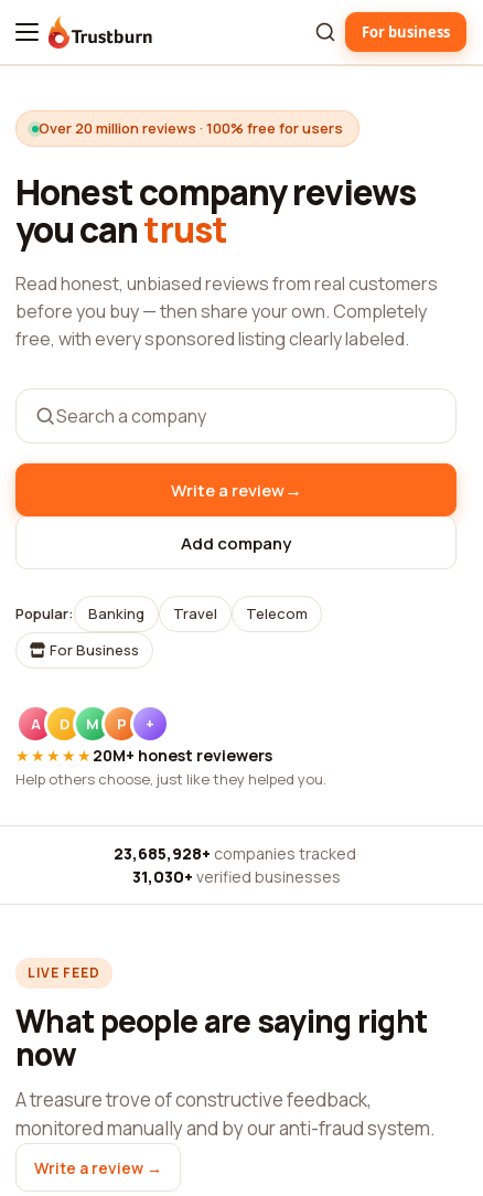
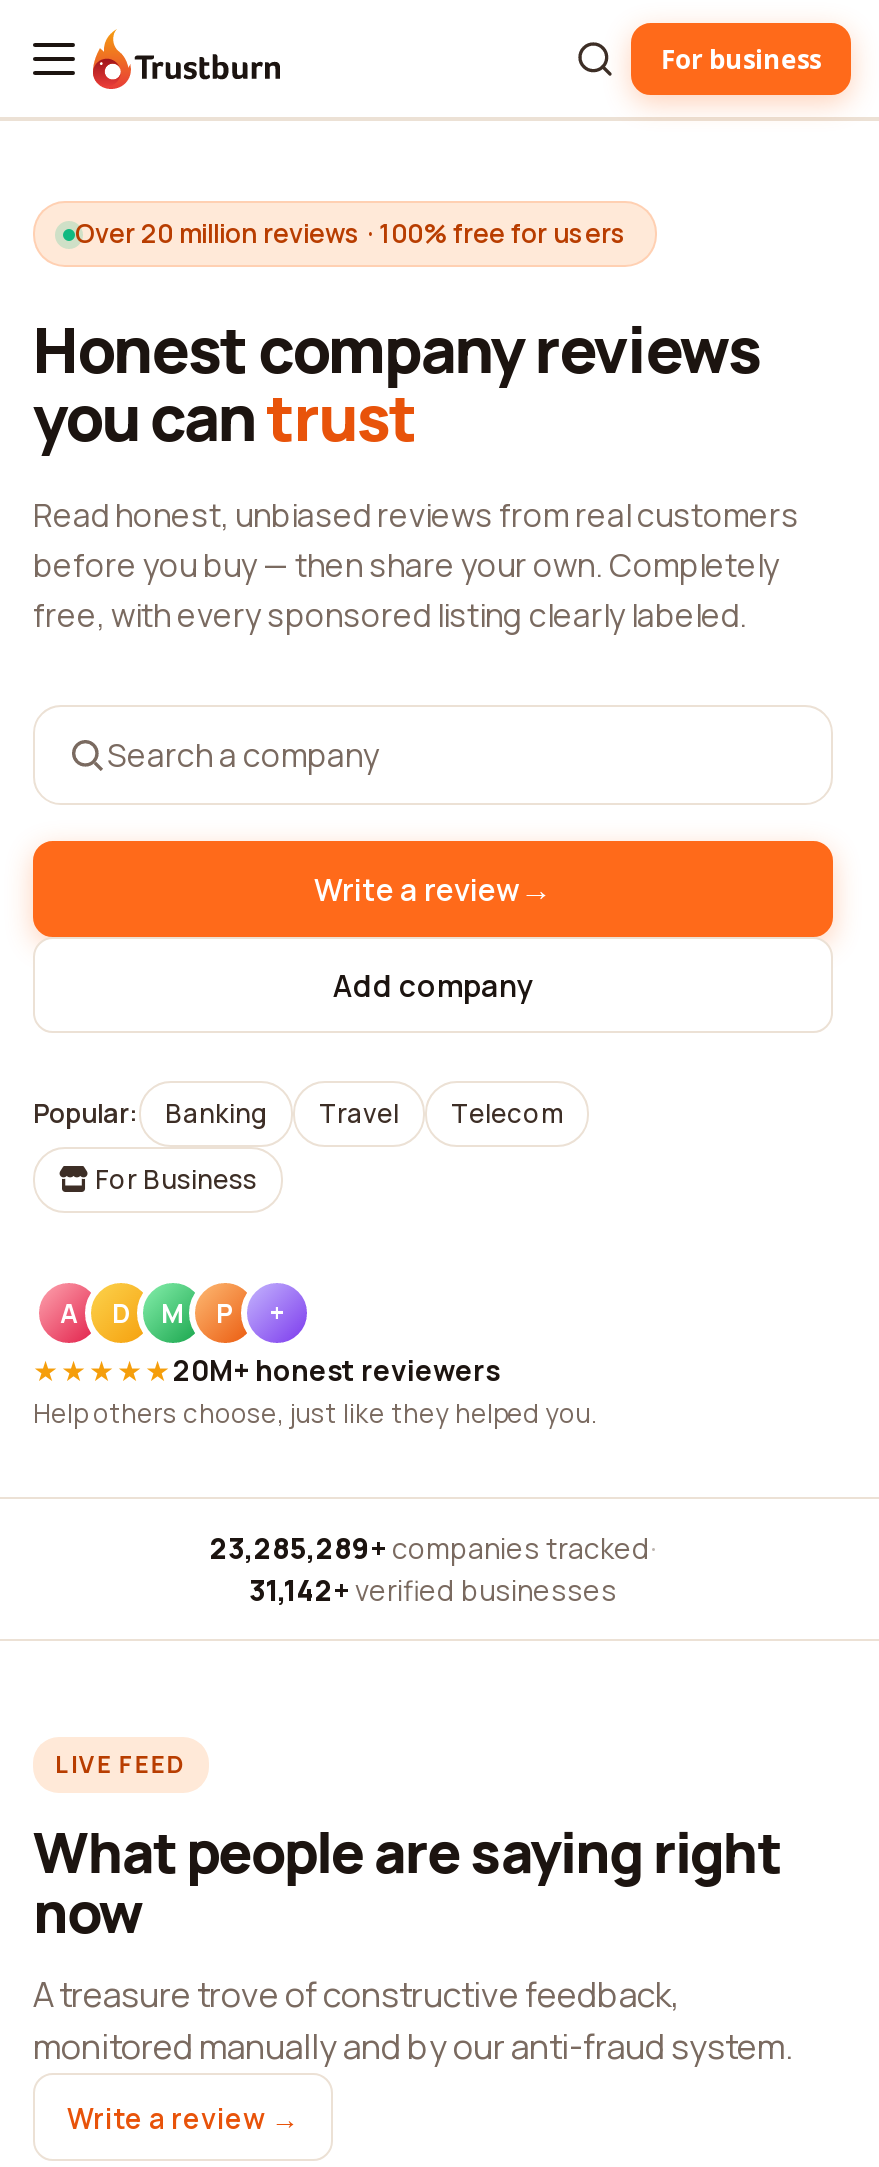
- 23,685,928+ companies tracked ·
+ 23,285,289+ companies tracked ·

- 31,030+ verified businesses
+ 31,142+ verified businesses
